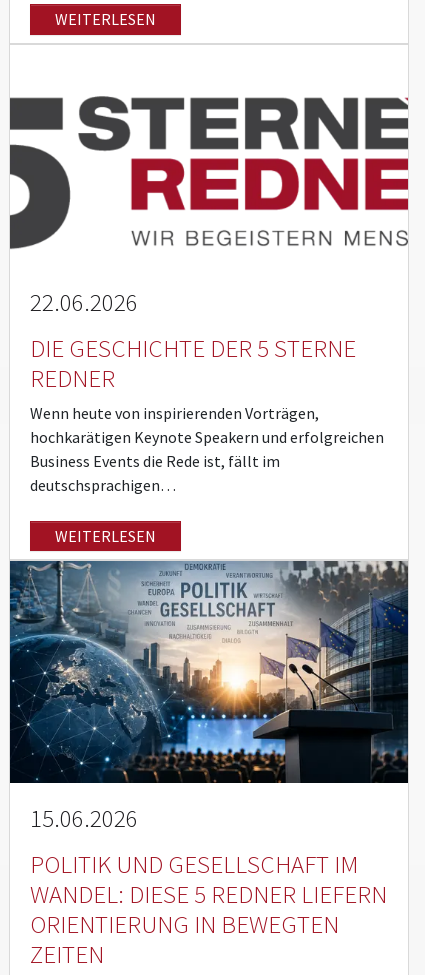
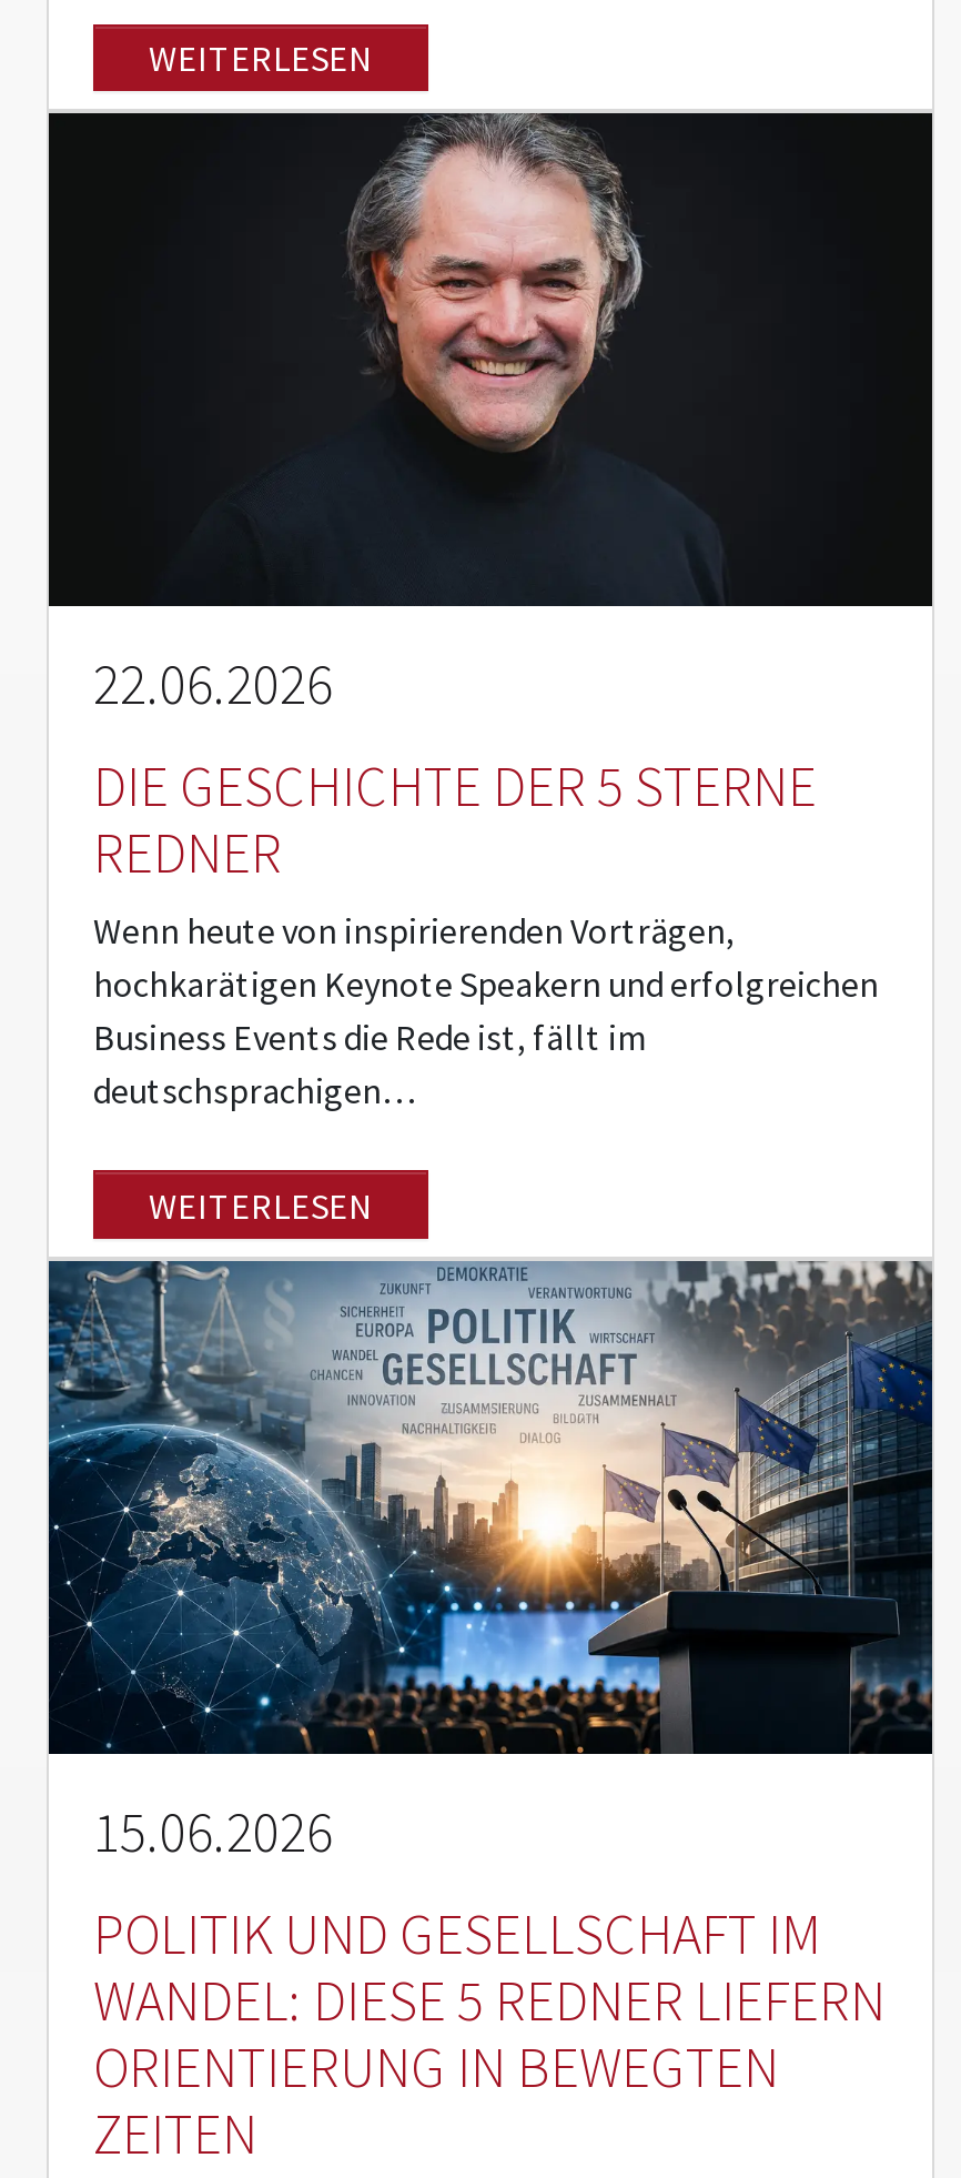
- [image]
+ [image]
